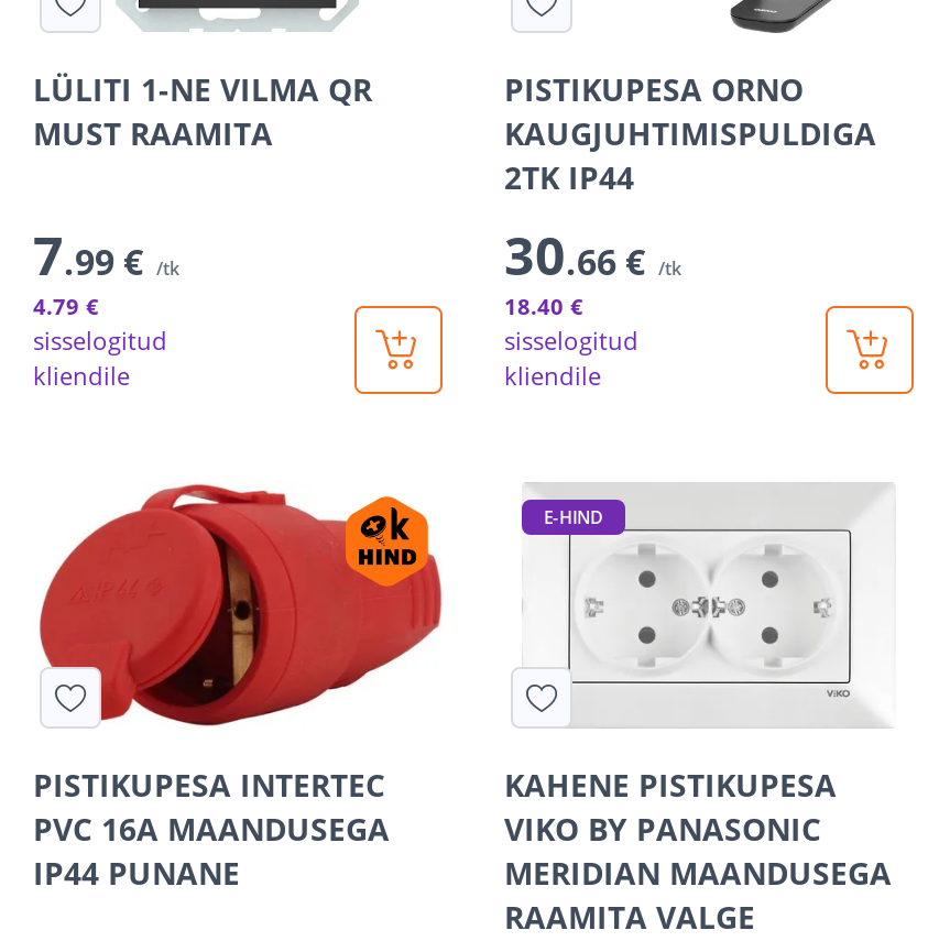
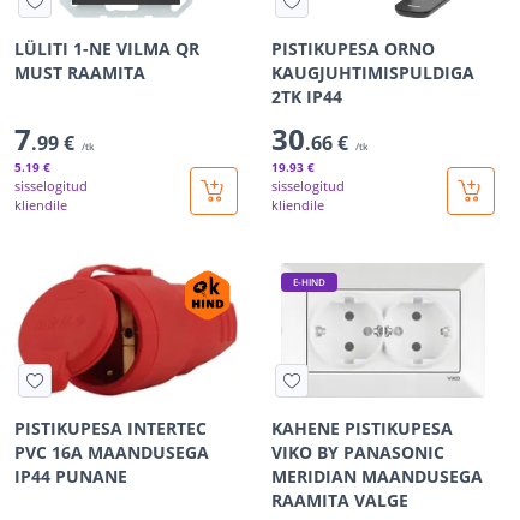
- 4.79 €
+ 5.19 €

- 18.40 €
+ 19.93 €
